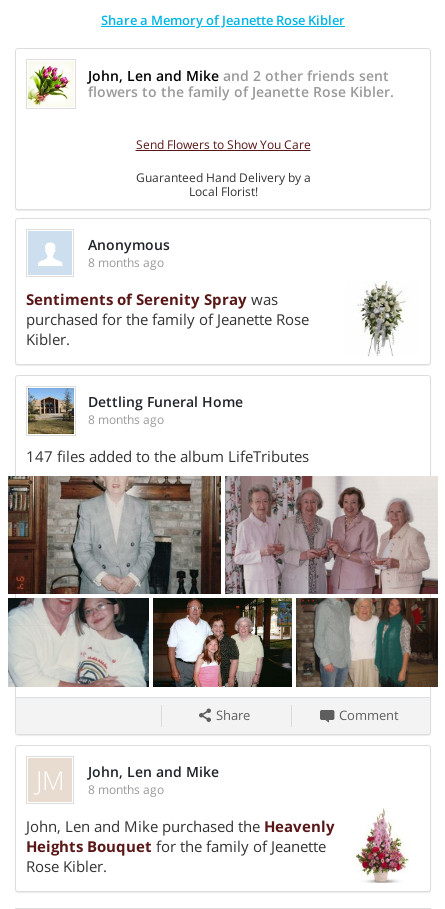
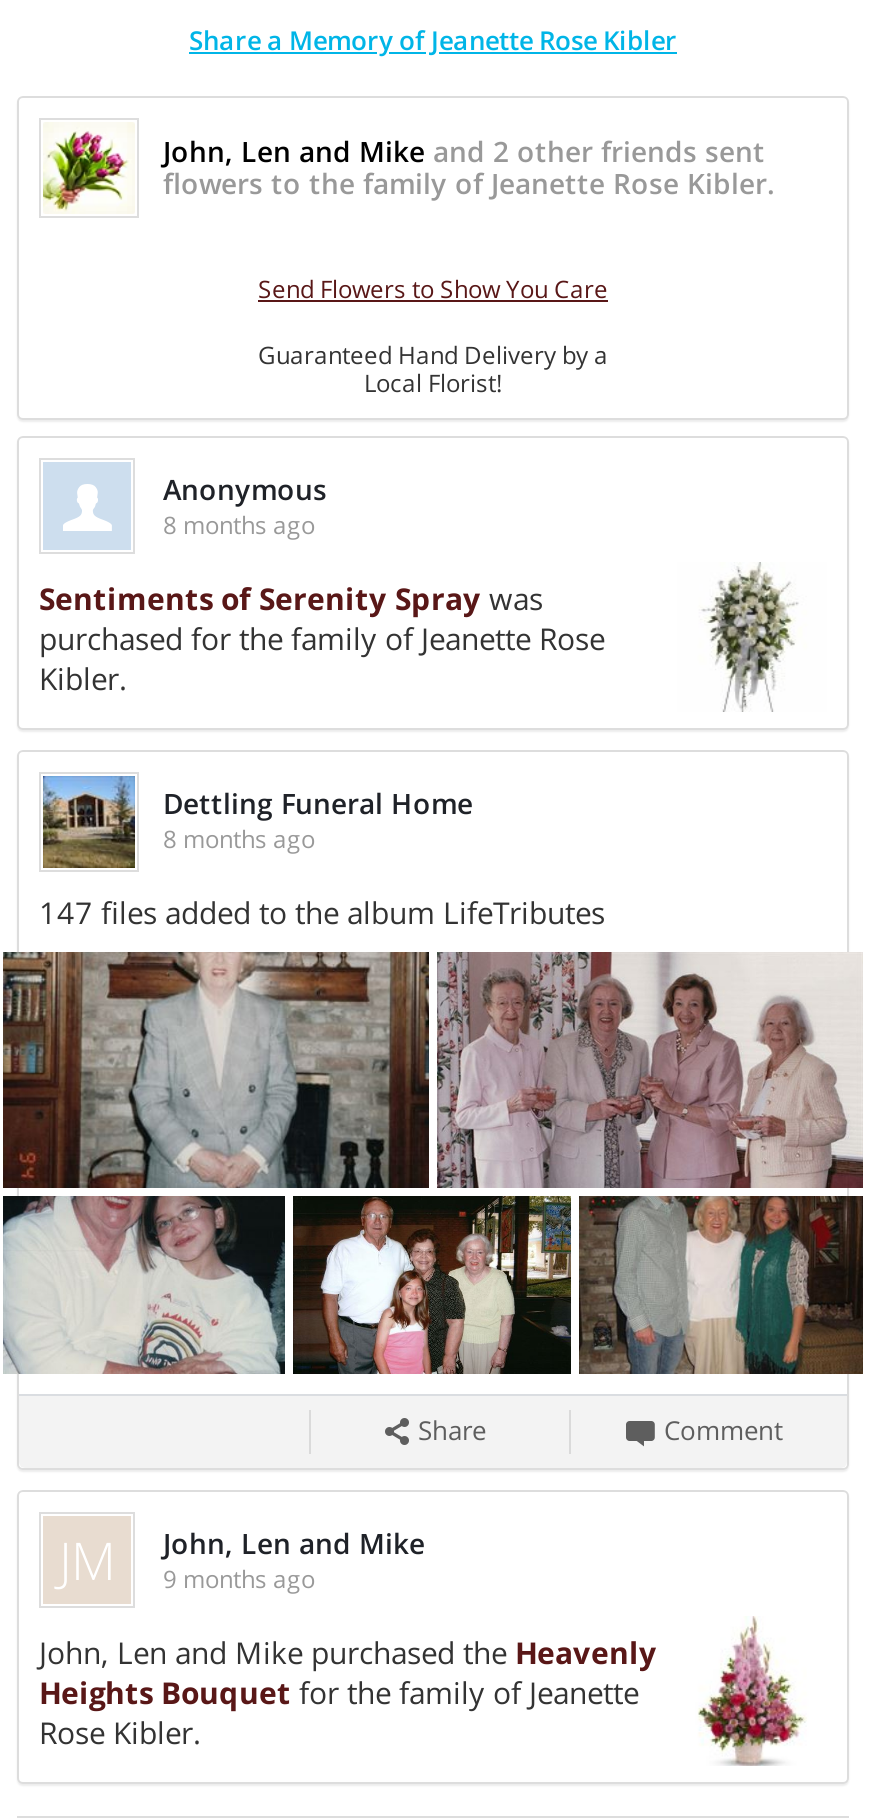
- 8 months ago
+ 9 months ago
